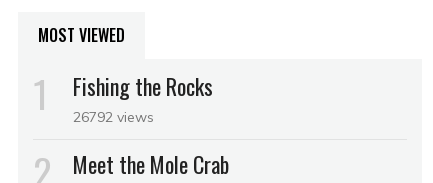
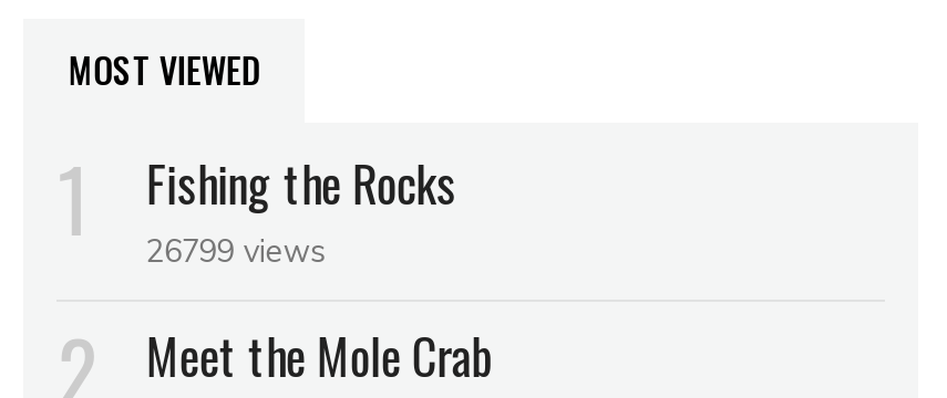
- 26792 views
+ 26799 views
